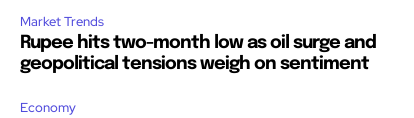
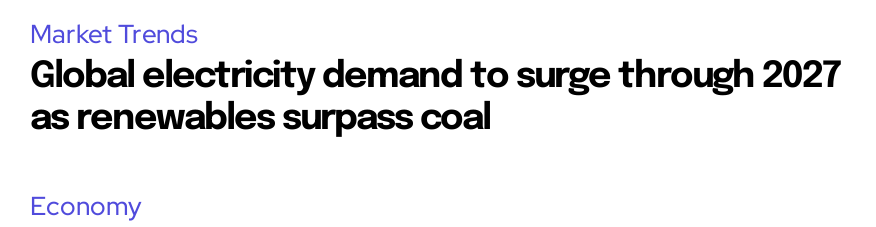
- Rupee hits two-month low as oil surge and
- geopolitical tensions weigh on sentiment
+ Global electricity demand to surge through 2027
+ as renewables surpass coal
